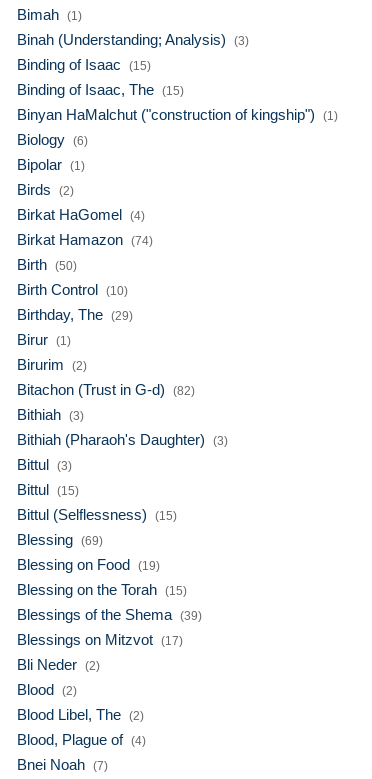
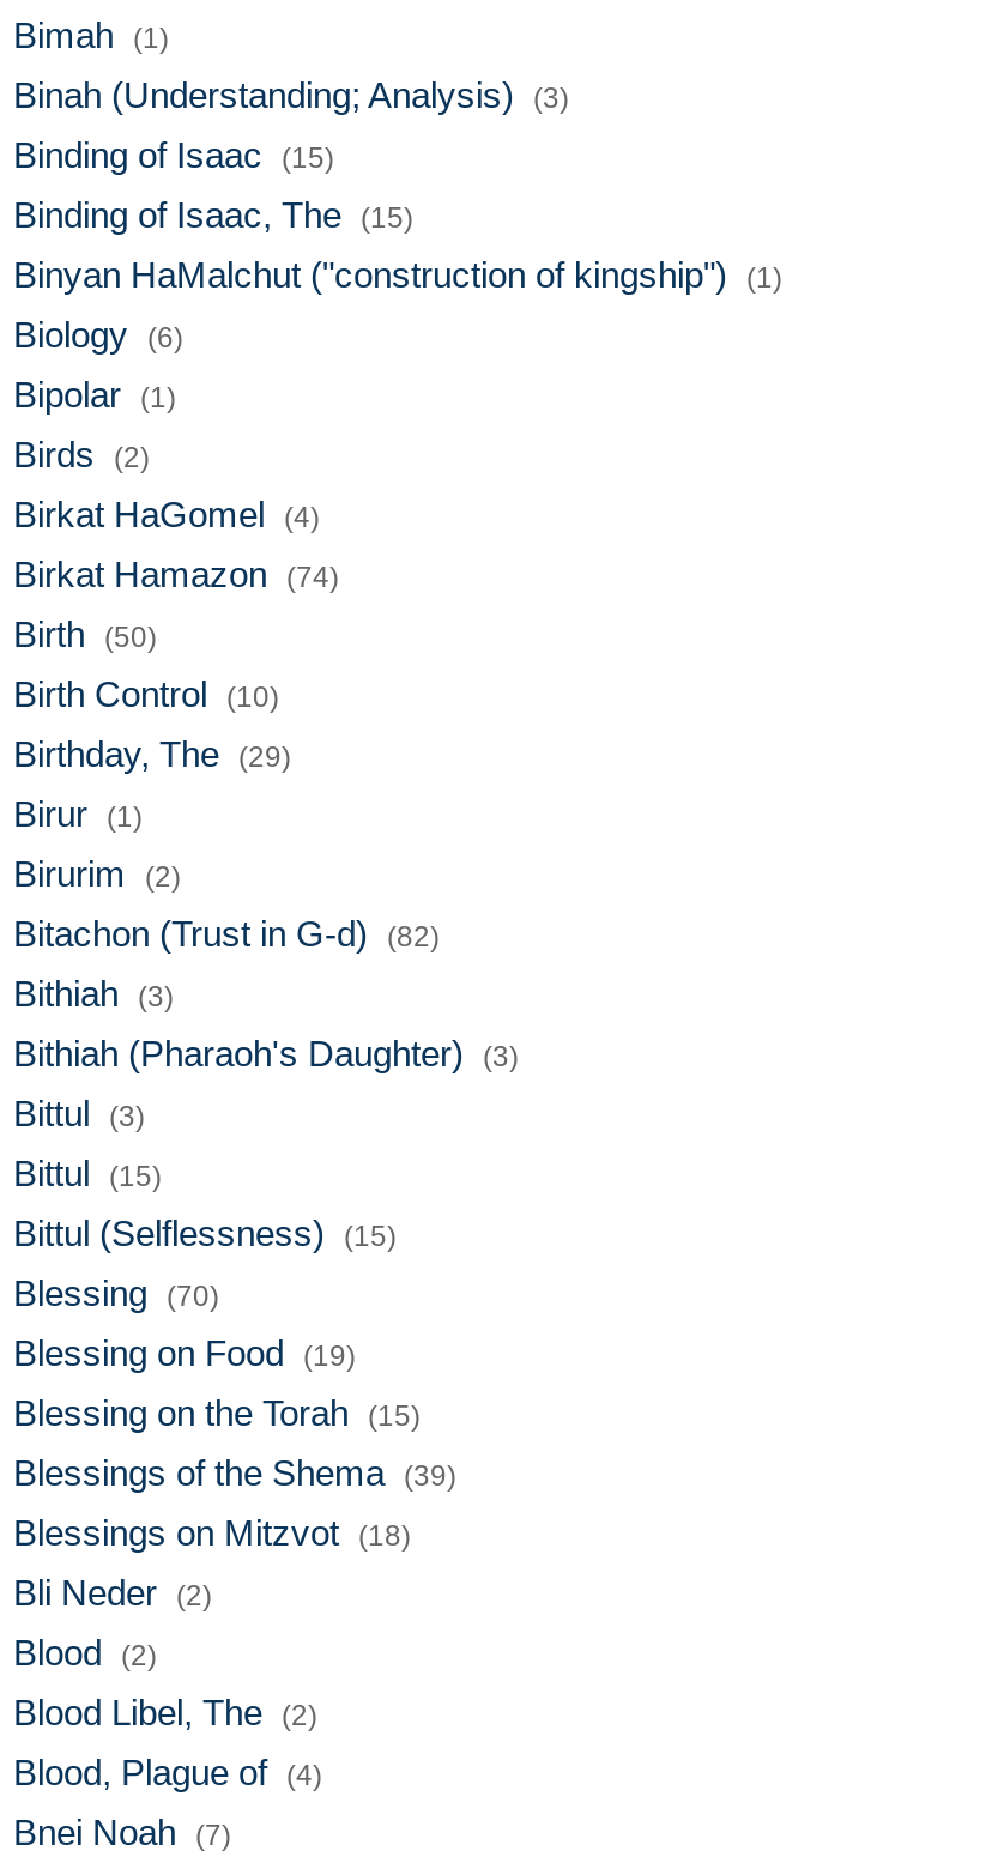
- Blessing (69)
+ Blessing (70)

- Blessings on Mitzvot (17)
+ Blessings on Mitzvot (18)
